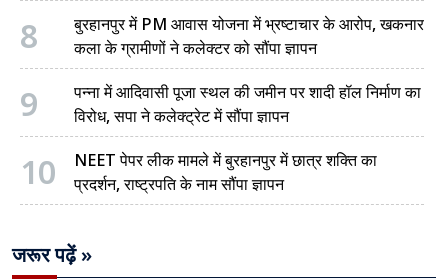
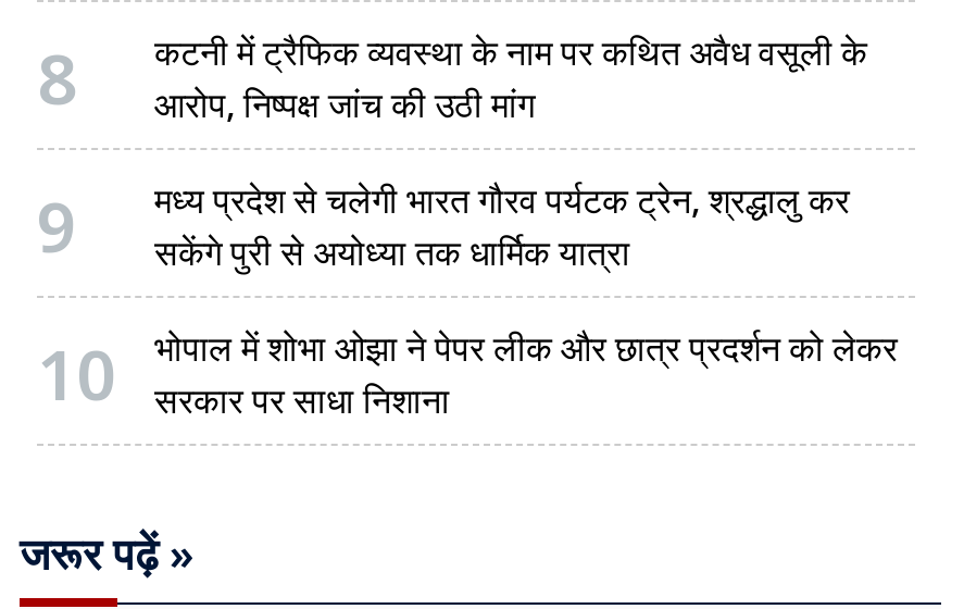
- बुरहानपुर में PM आवास योजना में भ्रष्टाचार के आरोप, खकनार
- कला के ग्रामीणों ने कलेक्टर को सौंपा ज्ञापन
+ कटनी में ट्रैफिक व्यवस्था के नाम पर कथित अवैध वसूली के
+ आरोप, निष्पक्ष जांच की उठी मांग

- पन्ना में आदिवासी पूजा स्थल की जमीन पर शादी हॉल निर्माण का
- विरोध, सपा ने कलेक्ट्रेट में सौंपा ज्ञापन
+ मध्य प्रदेश से चलेगी भारत गौरव पर्यटक ट्रेन, श्रद्धालु कर
+ सकेंगे पुरी से अयोध्या तक धार्मिक यात्रा

- NEET पेपर लीक मामले में बुरहानपुर में छात्र शक्ति का
- प्रदर्शन, राष्ट्रपति के नाम सौंपा ज्ञापन
+ भोपाल में शोभा ओझा ने पेपर लीक और छात्र प्रदर्शन को लेकर
+ सरकार पर साधा निशाना
